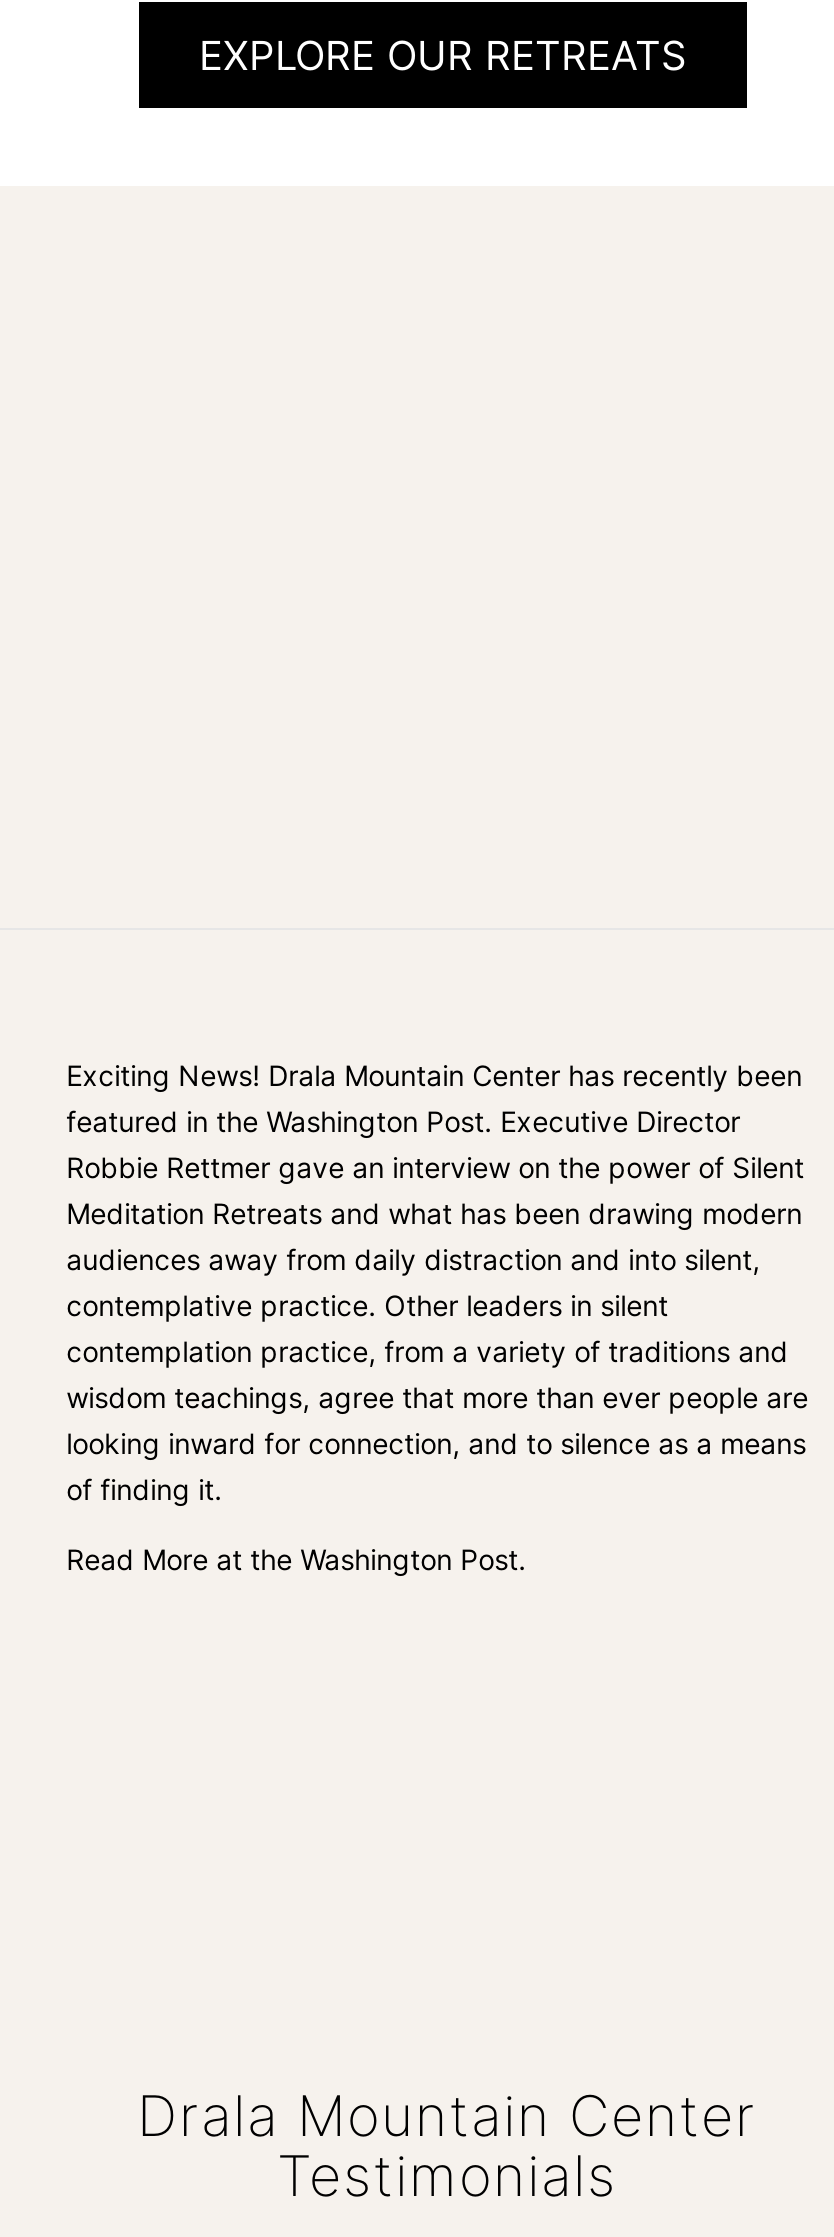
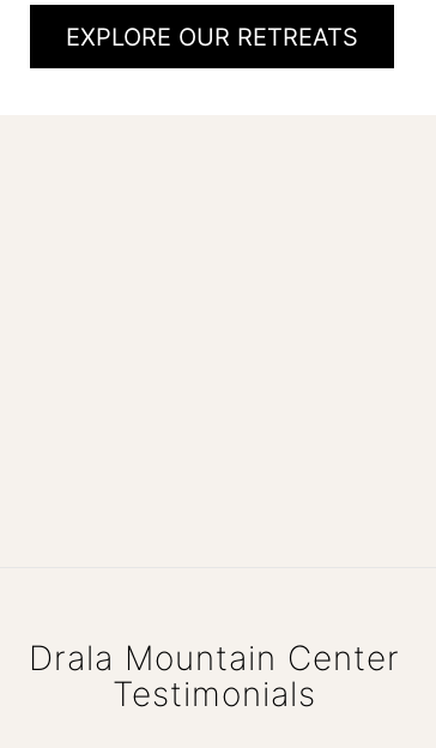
- Exciting News! Drala Mountain Center has recently been
- featured in the Washington Post. Executive Director
- Robbie Rettmer gave an interview on the power of Silent
- Meditation Retreats and what has been drawing modern
- audiences away from daily distraction and into silent,
- contemplative practice. Other leaders in silent
- contemplation practice, from a variety of traditions and
- wisdom teachings, agree that more than ever people are
- looking inward for connection, and to silence as a means
- of finding it.
- Read More at the Washington Post.
